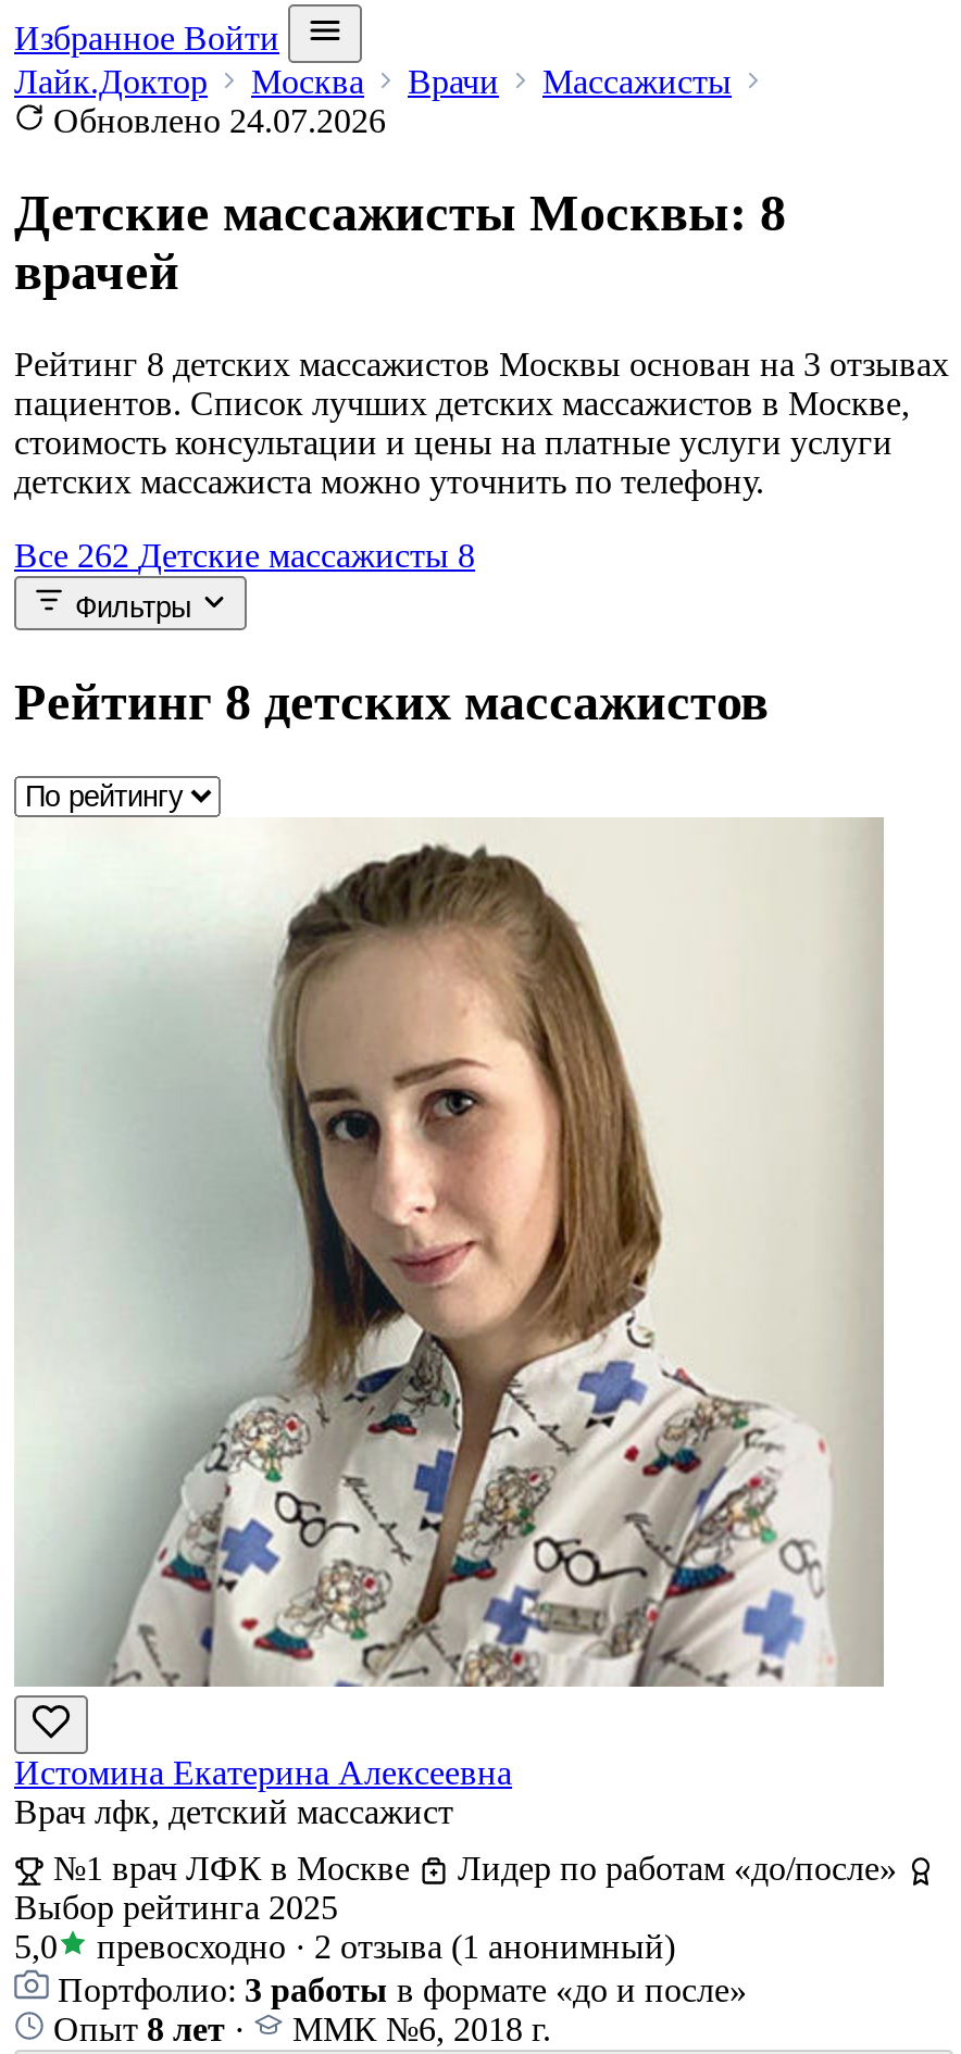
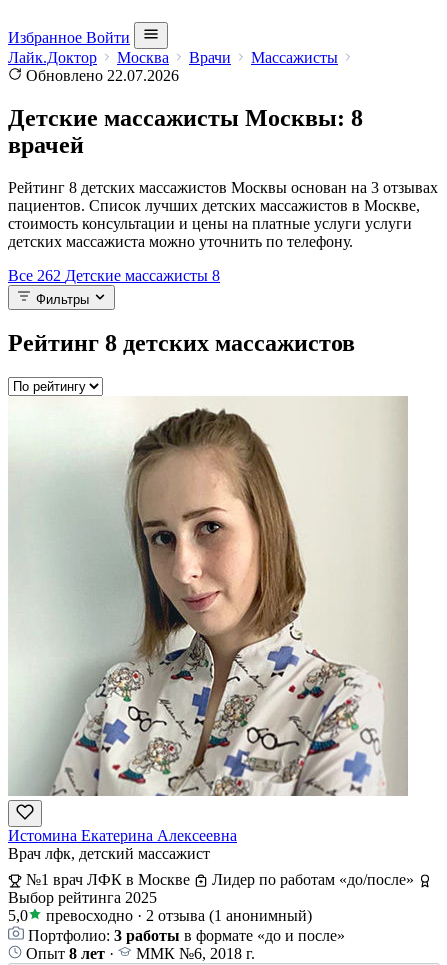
- Обновлено 24.07.2026
+ Обновлено 22.07.2026
